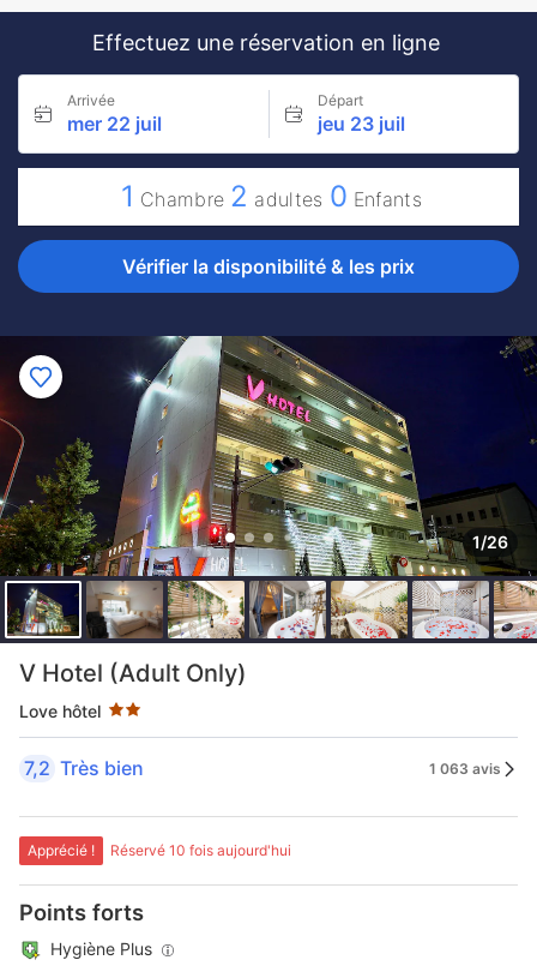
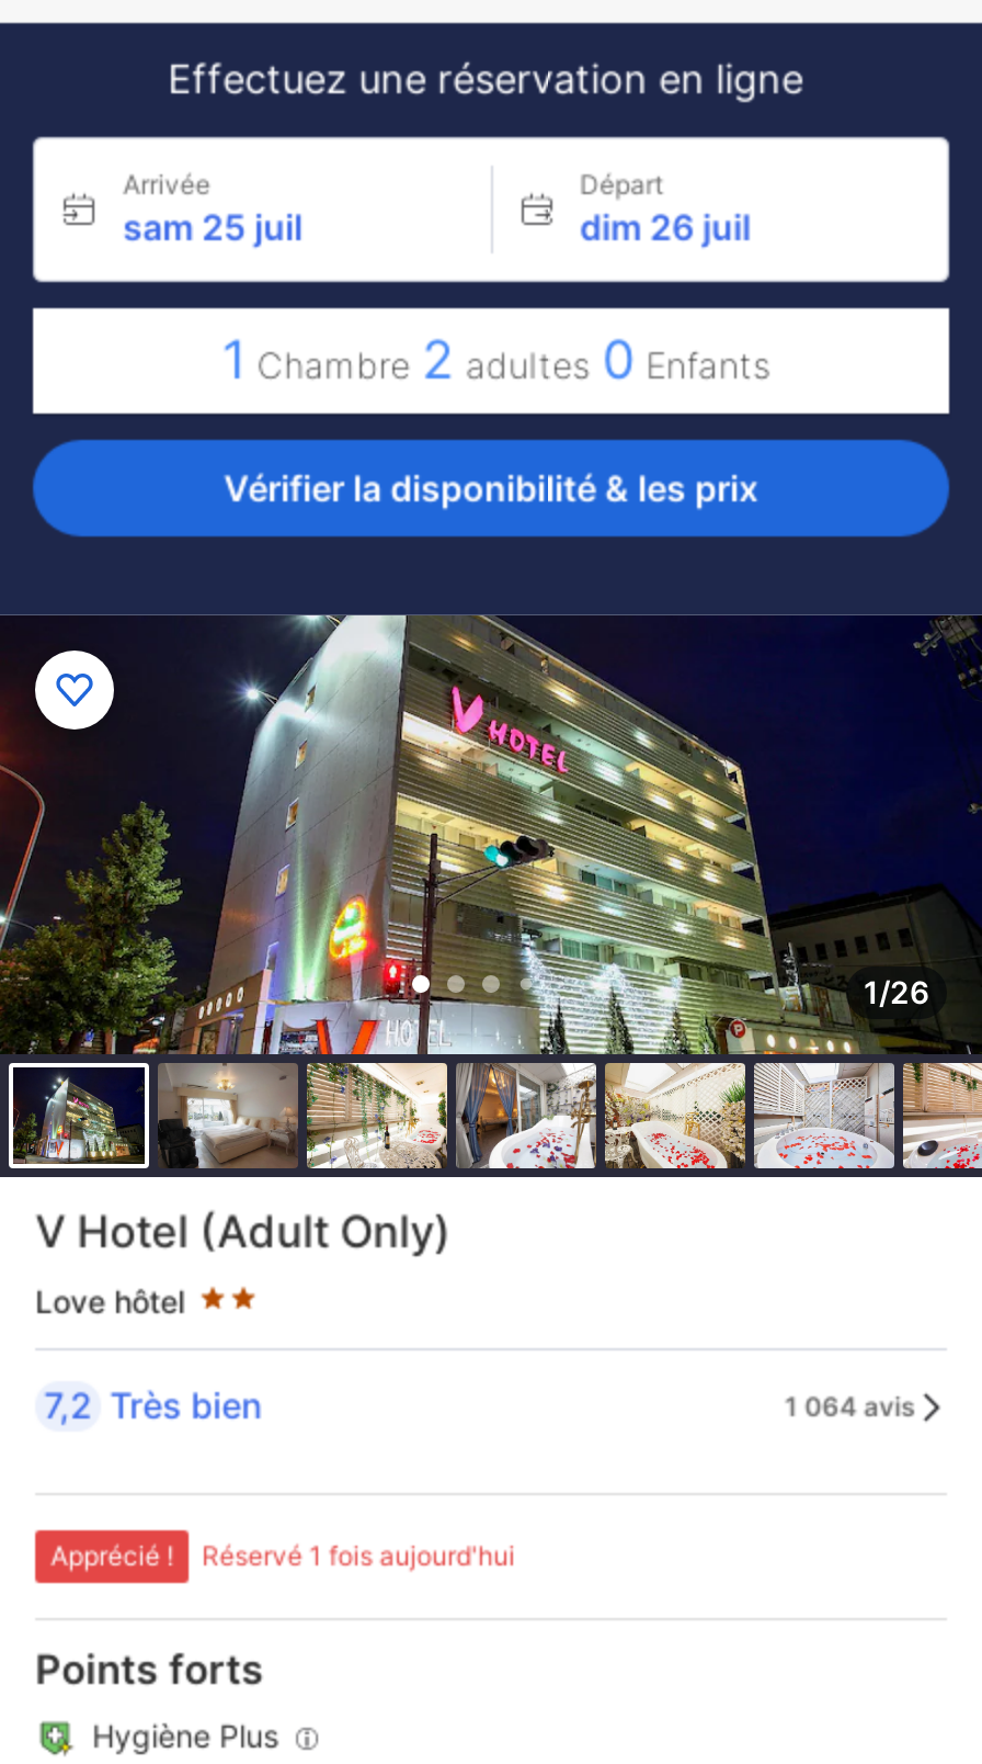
- mer 22 juil
+ sam 25 juil

- jeu 23 juil
+ dim 26 juil

- 1 063 avis
+ 1 064 avis

- Réservé 10 fois aujourd'hui
+ Réservé 1 fois aujourd'hui
